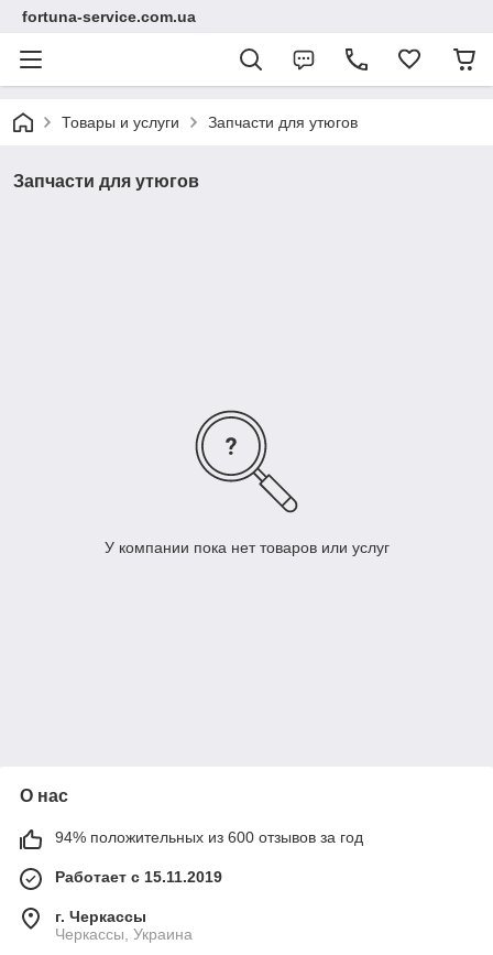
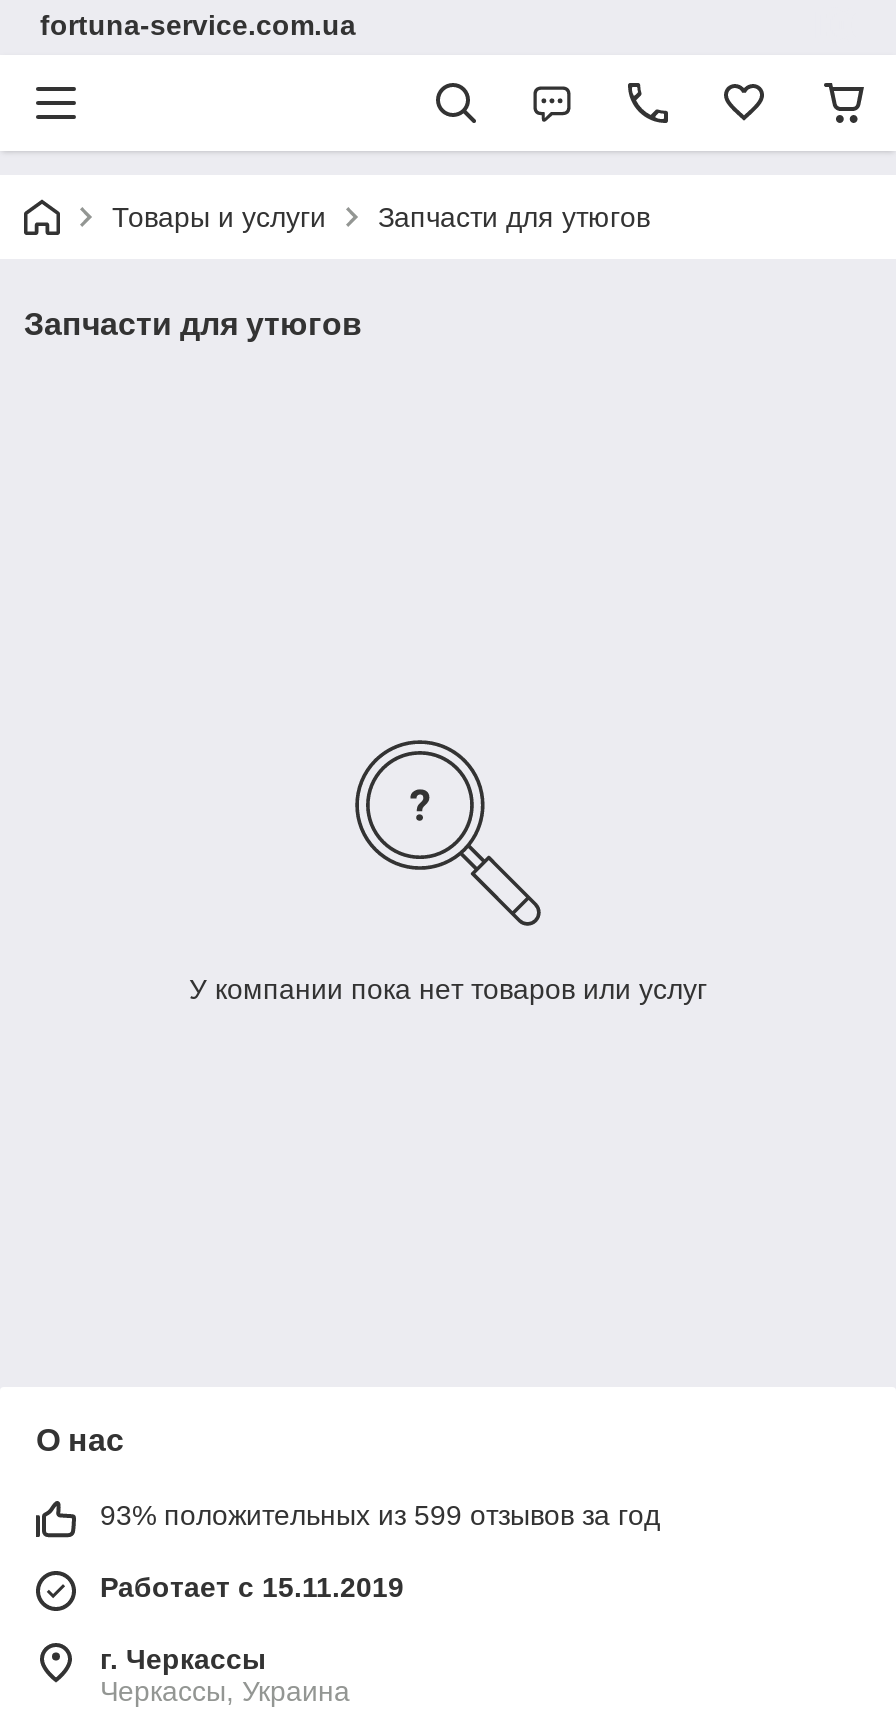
- 94% положительных из 600 отзывов за год
+ 93% положительных из 599 отзывов за год
